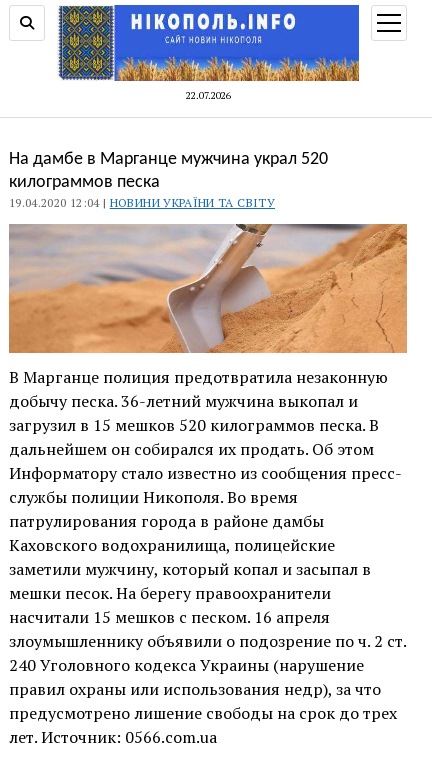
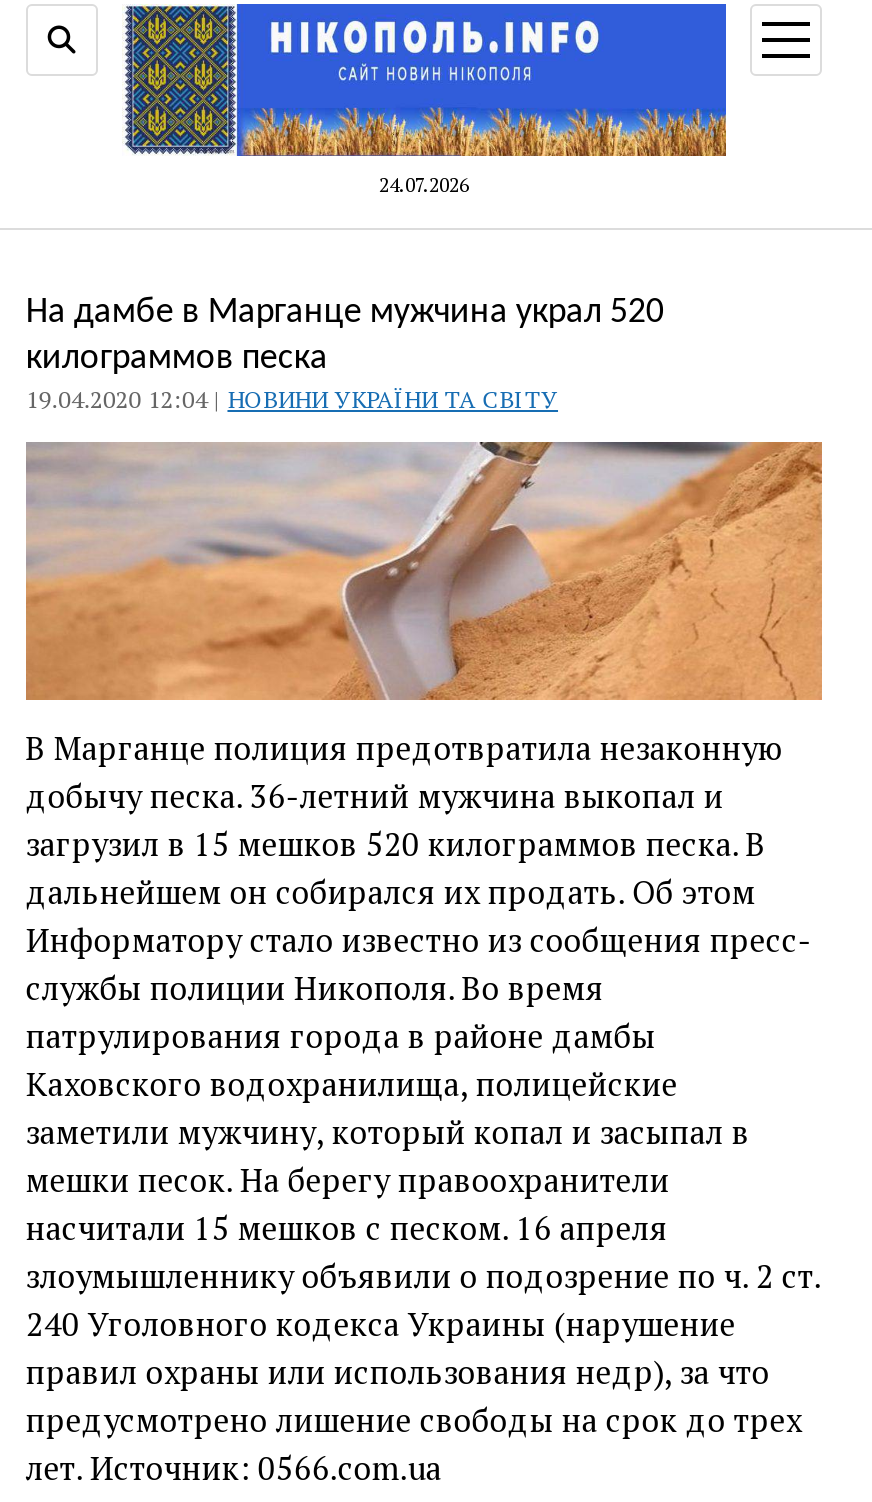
- 22.07.2026
+ 24.07.2026
